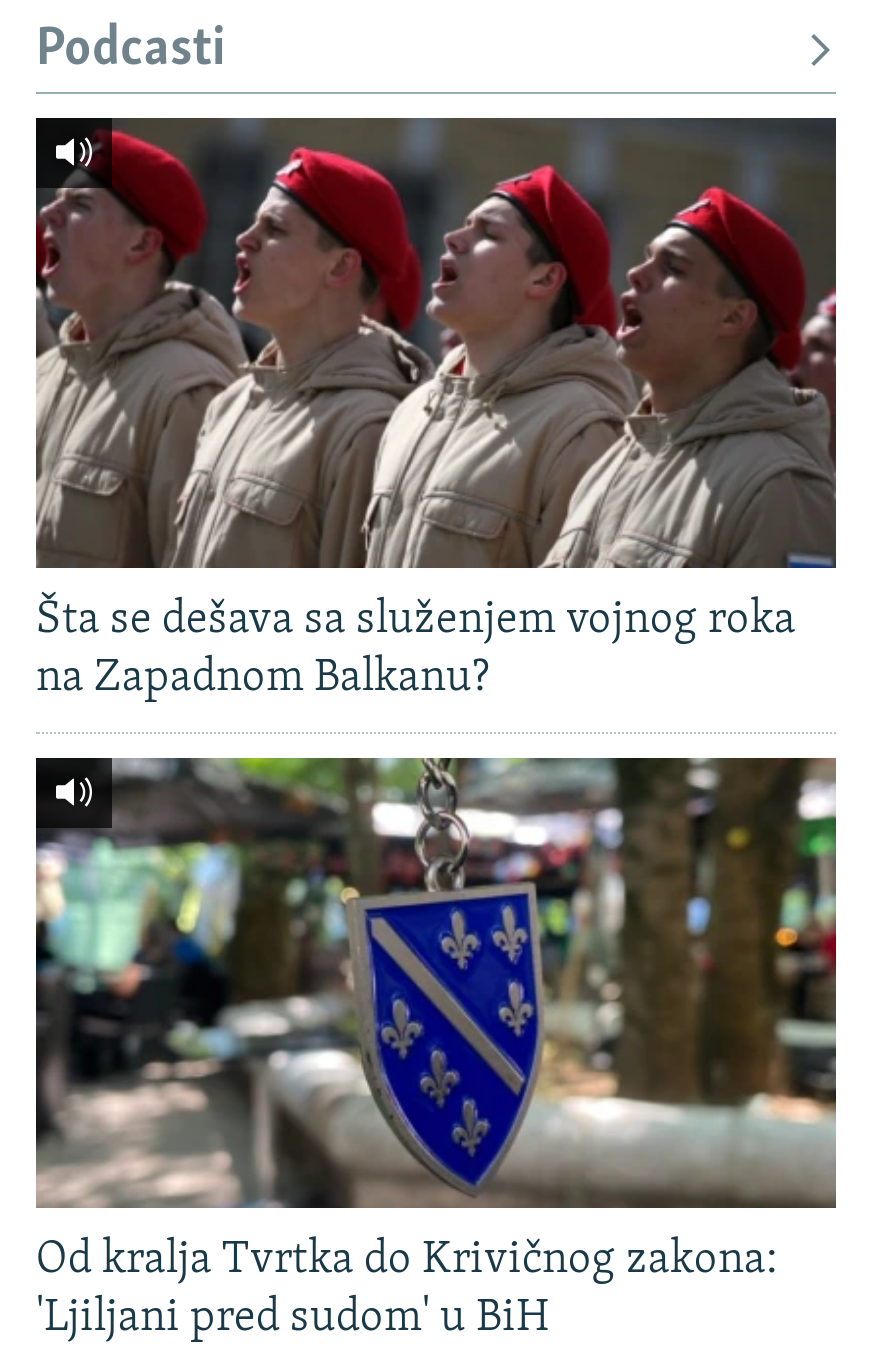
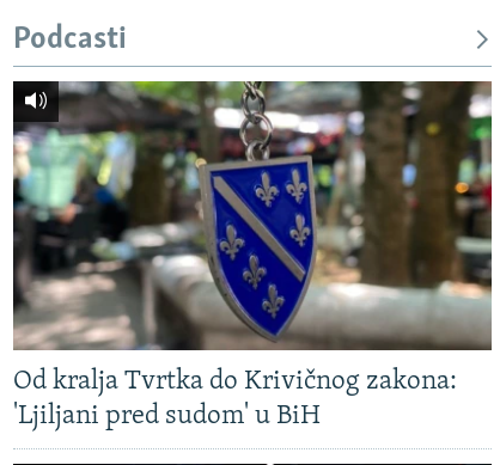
- [image]
- Šta se dešava sa služenjem vojnog roka
- na Zapadnom Balkanu?
